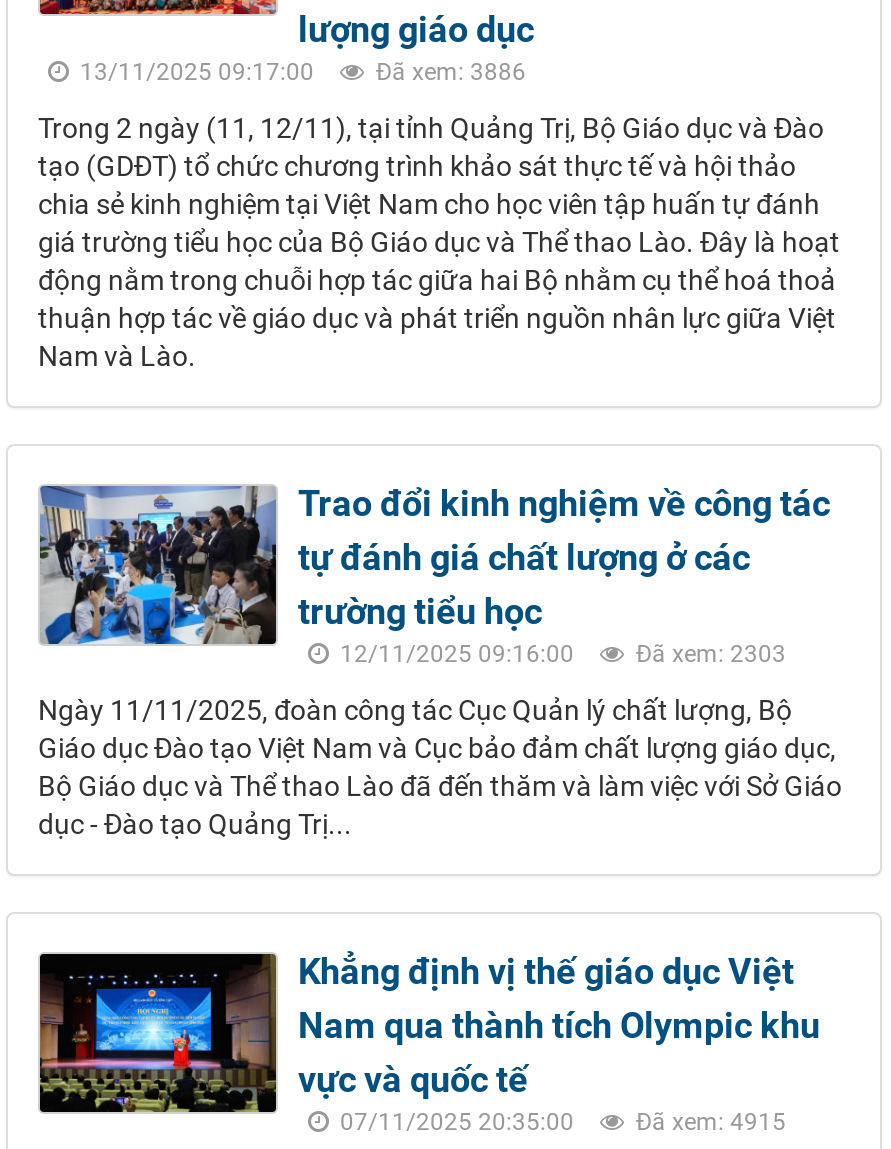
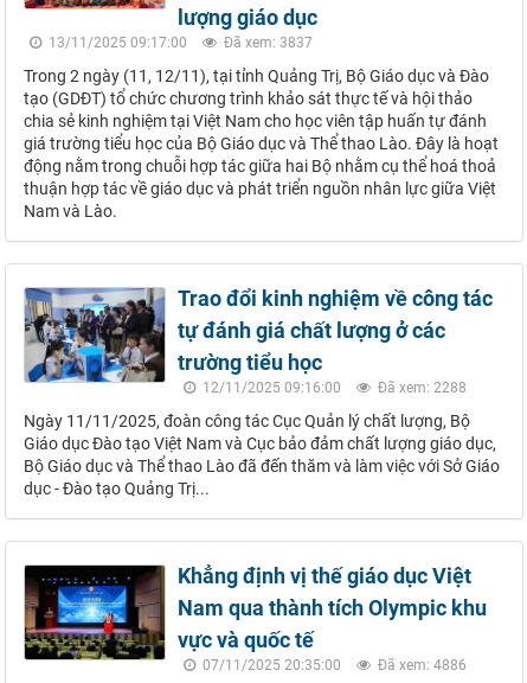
- 13/11/2025 09:17:00 Đã xem: 3886
+ 13/11/2025 09:17:00 Đã xem: 3837

- 12/11/2025 09:16:00 Đã xem: 2303
+ 12/11/2025 09:16:00 Đã xem: 2288

- 07/11/2025 20:35:00 Đã xem: 4915
+ 07/11/2025 20:35:00 Đã xem: 4886
